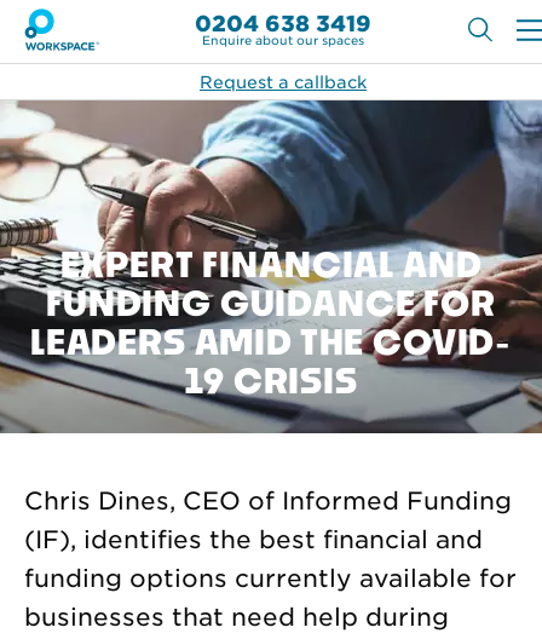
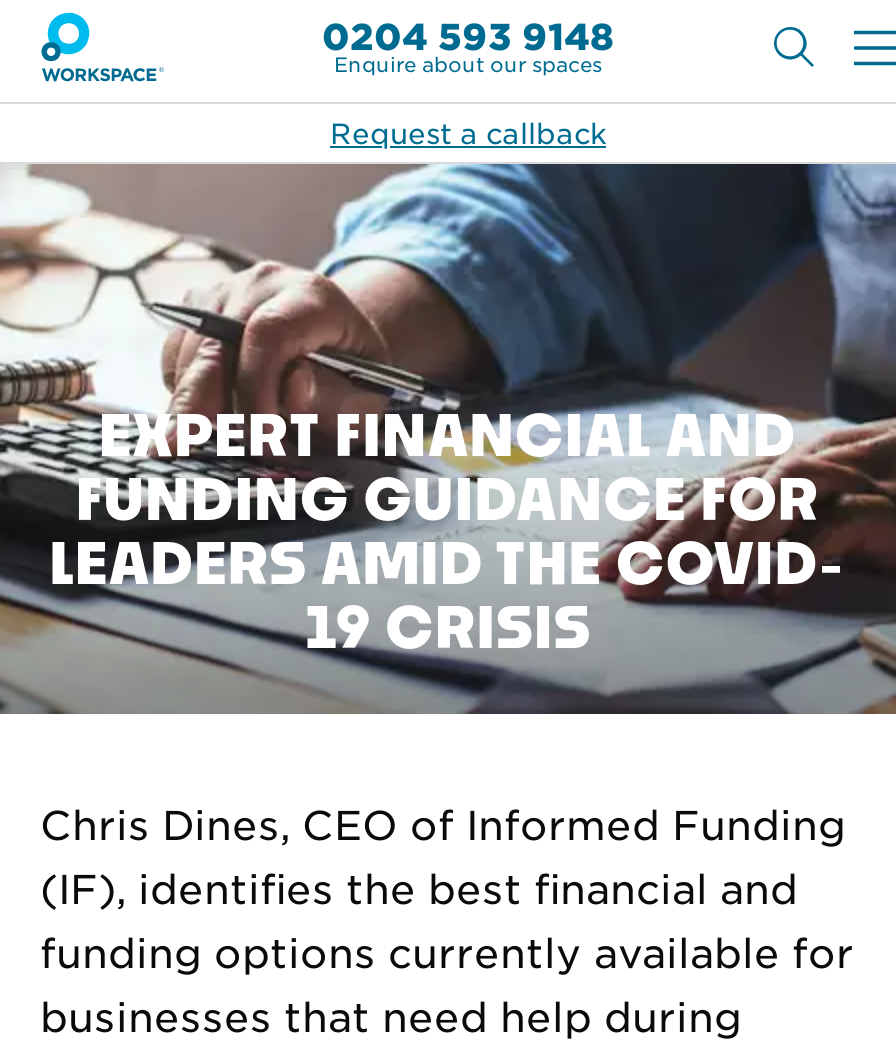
- 0204 638 3419
+ 0204 593 9148
